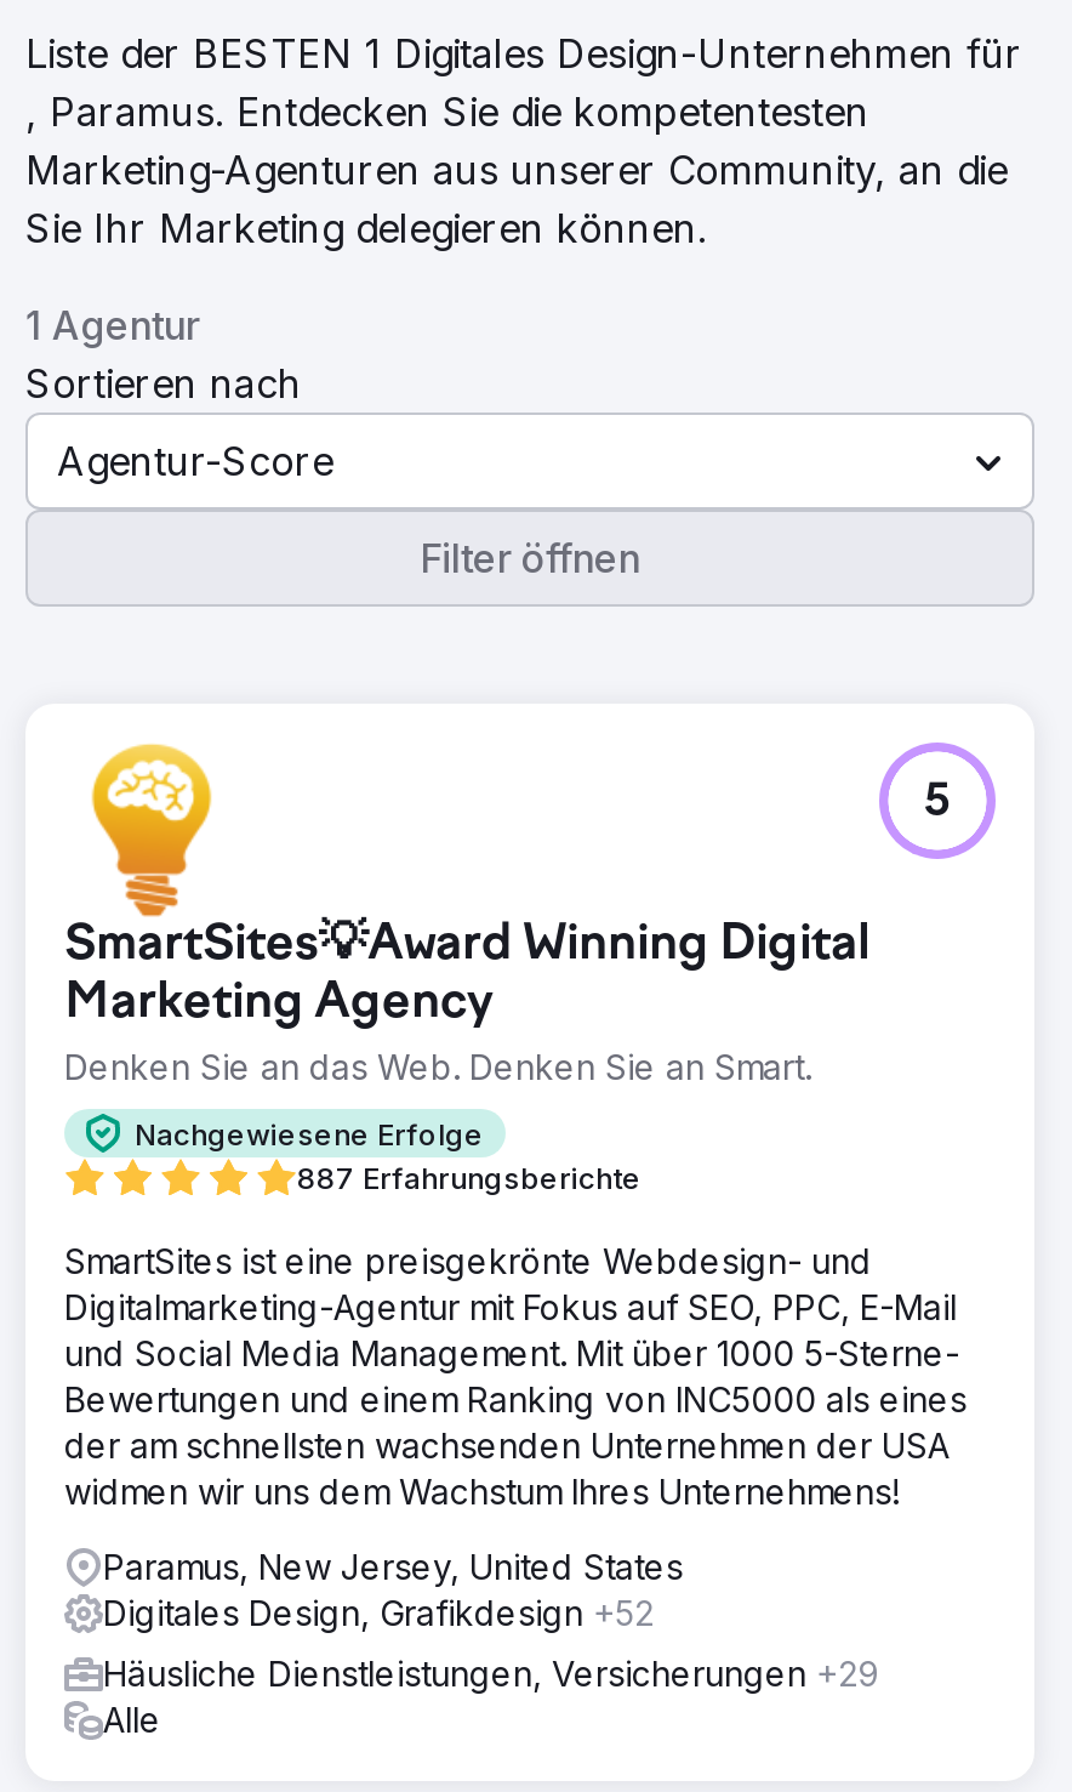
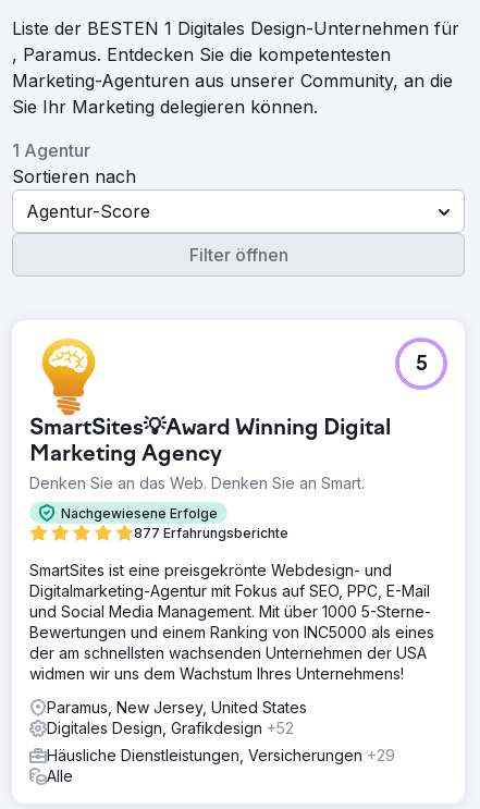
- 887 Erfahrungsberichte
+ 877 Erfahrungsberichte
